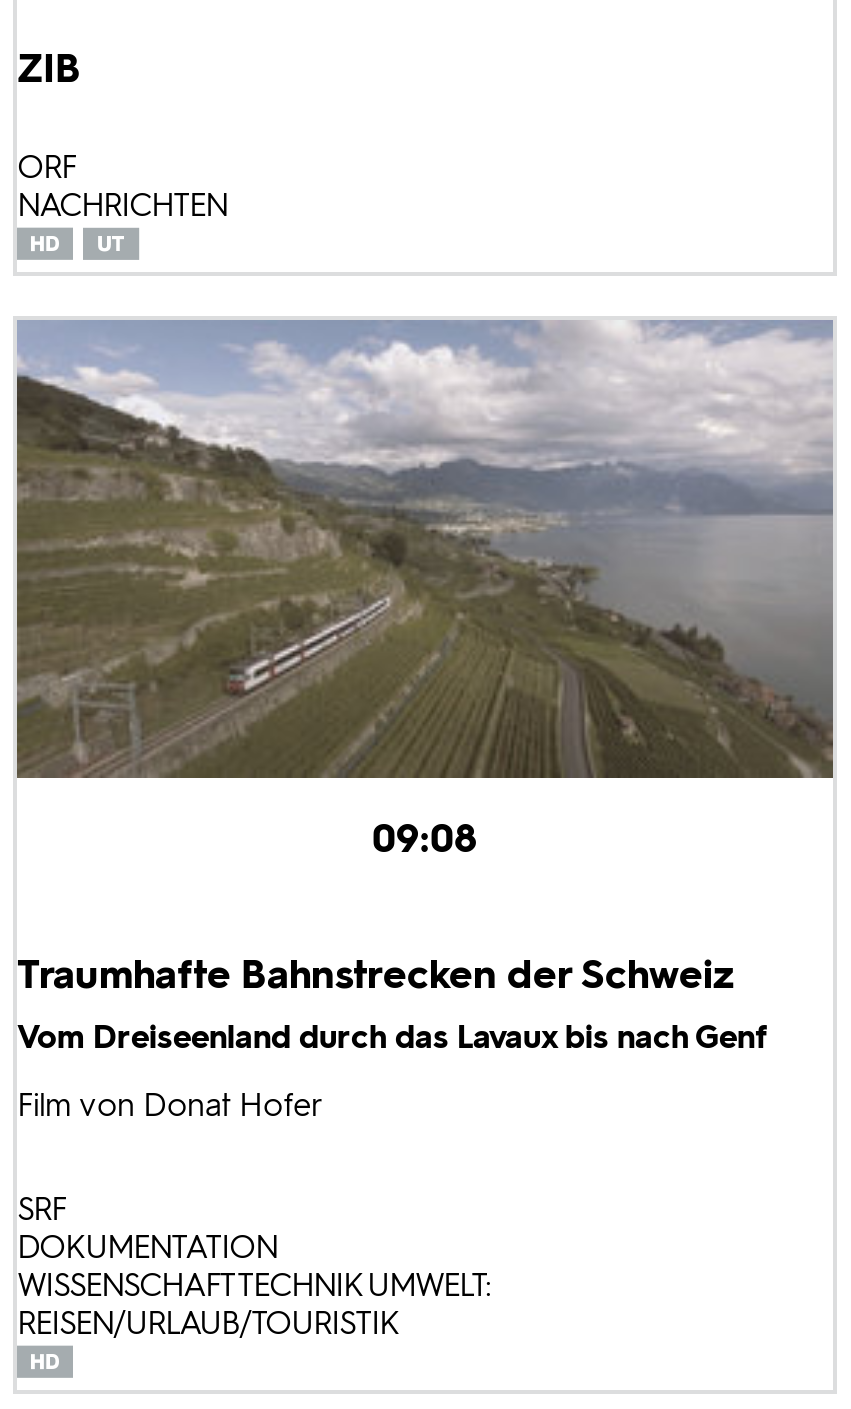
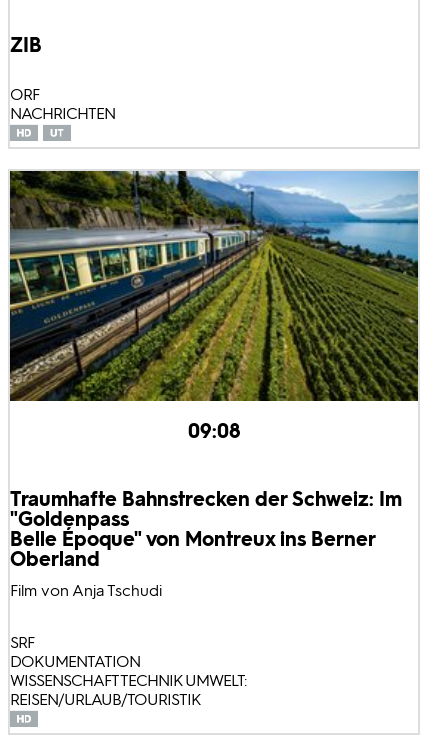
- [image]
+ [image]

- Traumhafte Bahnstrecken der Schweiz
- Vom Dreiseenland durch das Lavaux bis nach Genf
- Film von Donat Hofer
+ Traumhafte Bahnstrecken der Schweiz: Im
+ "Goldenpass
+ Belle Époque" von Montreux ins Berner
+ Oberland
+ Film von Anja Tschudi
